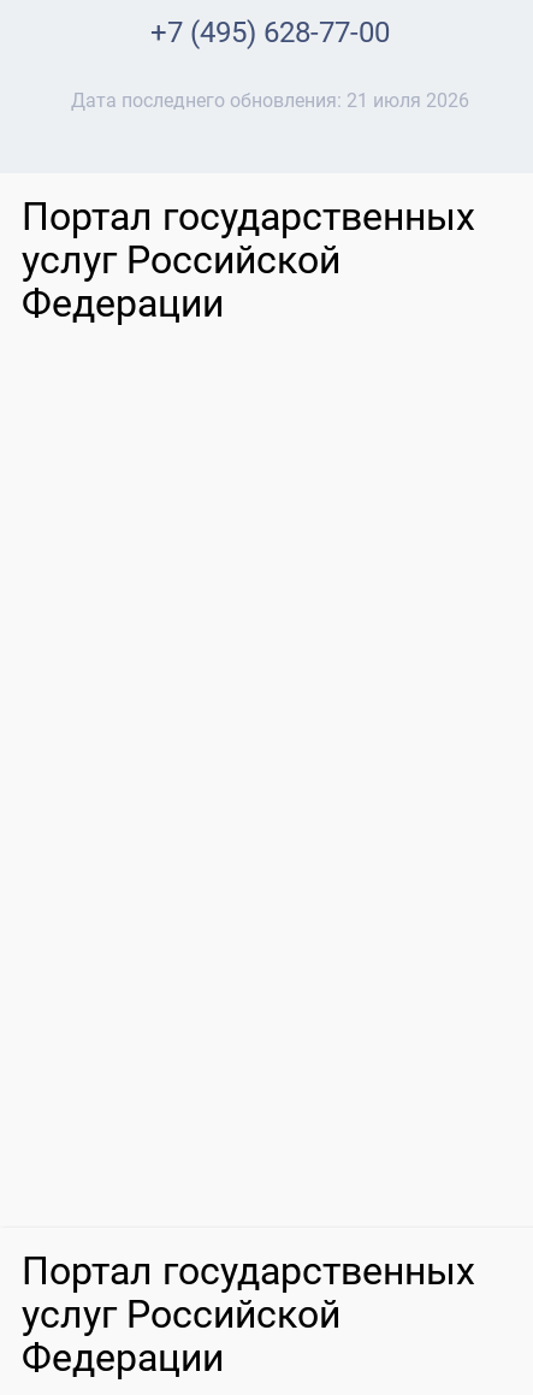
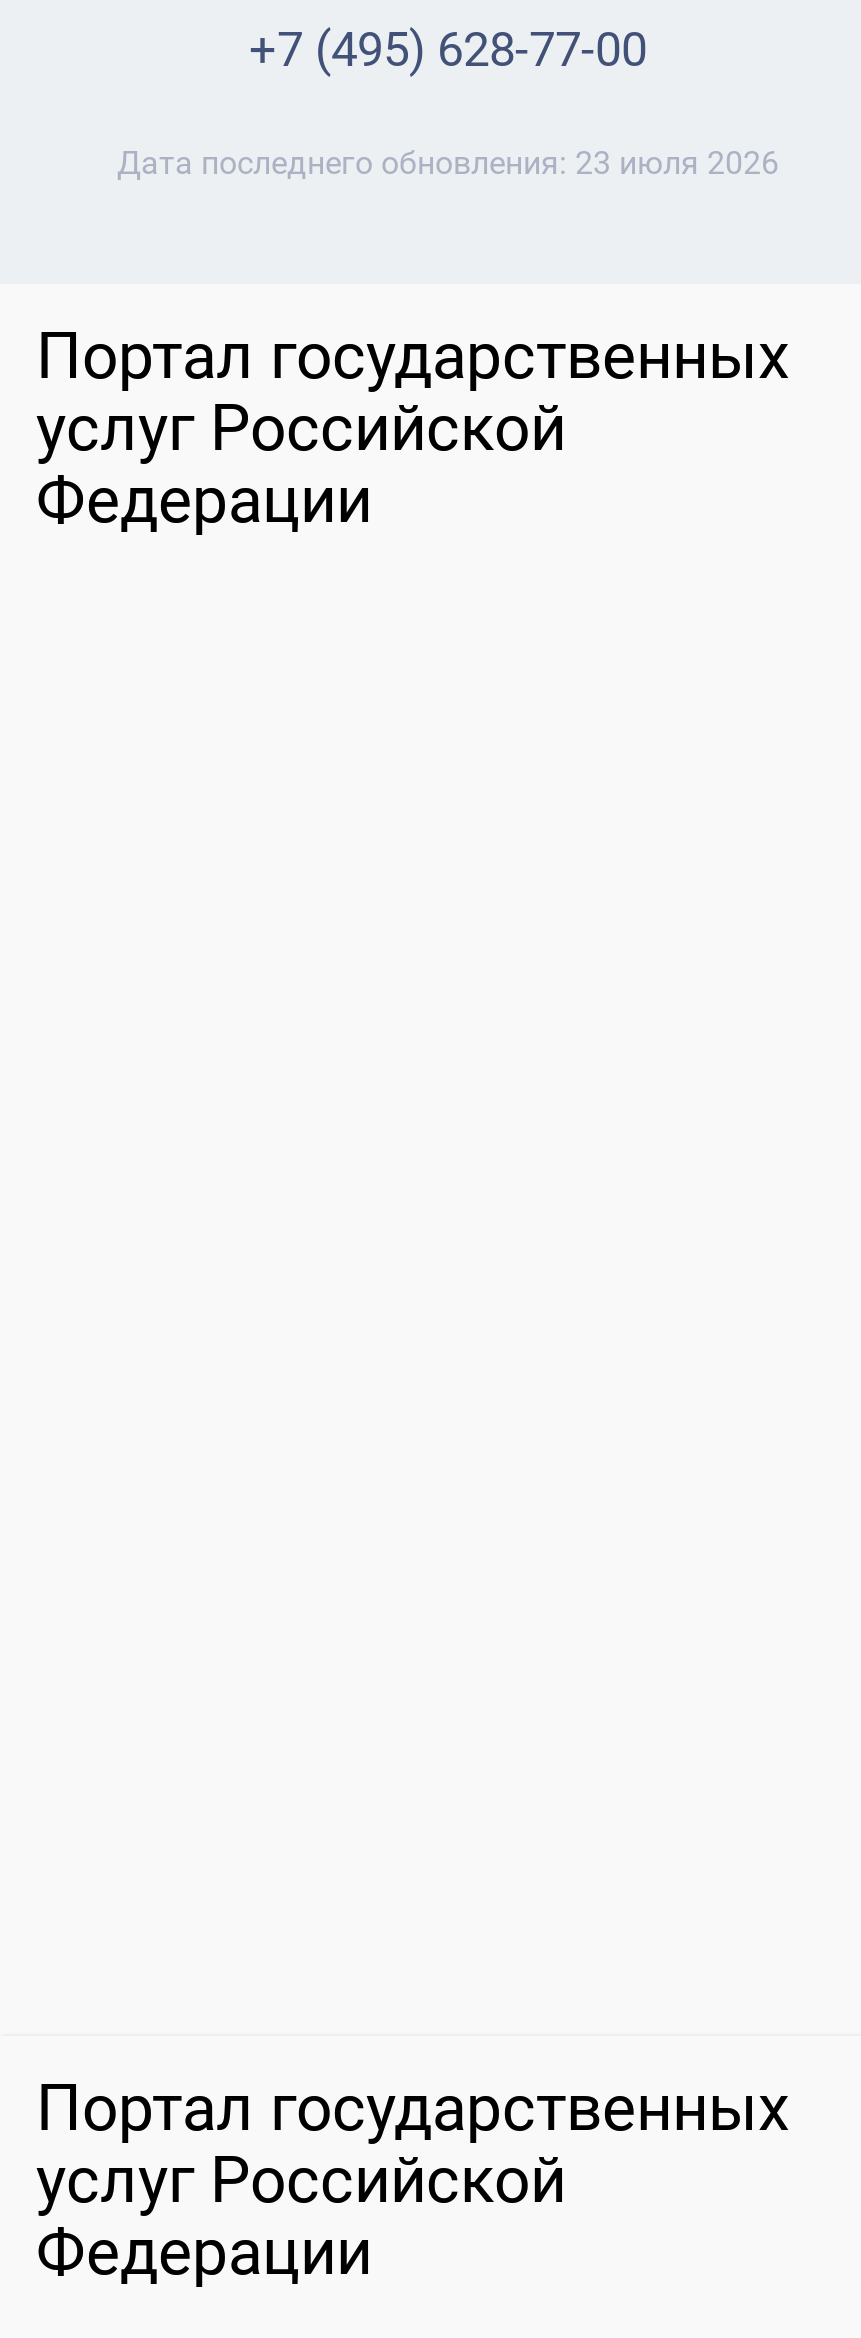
- Дата последнего обновления: 21 июля 2026
+ Дата последнего обновления: 23 июля 2026
